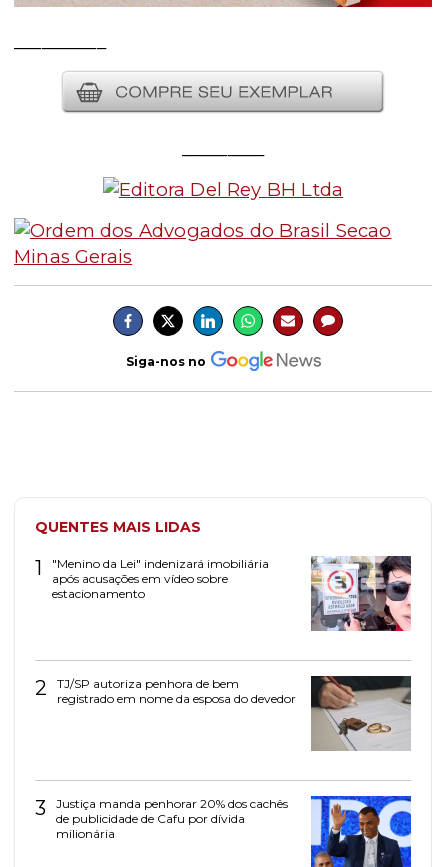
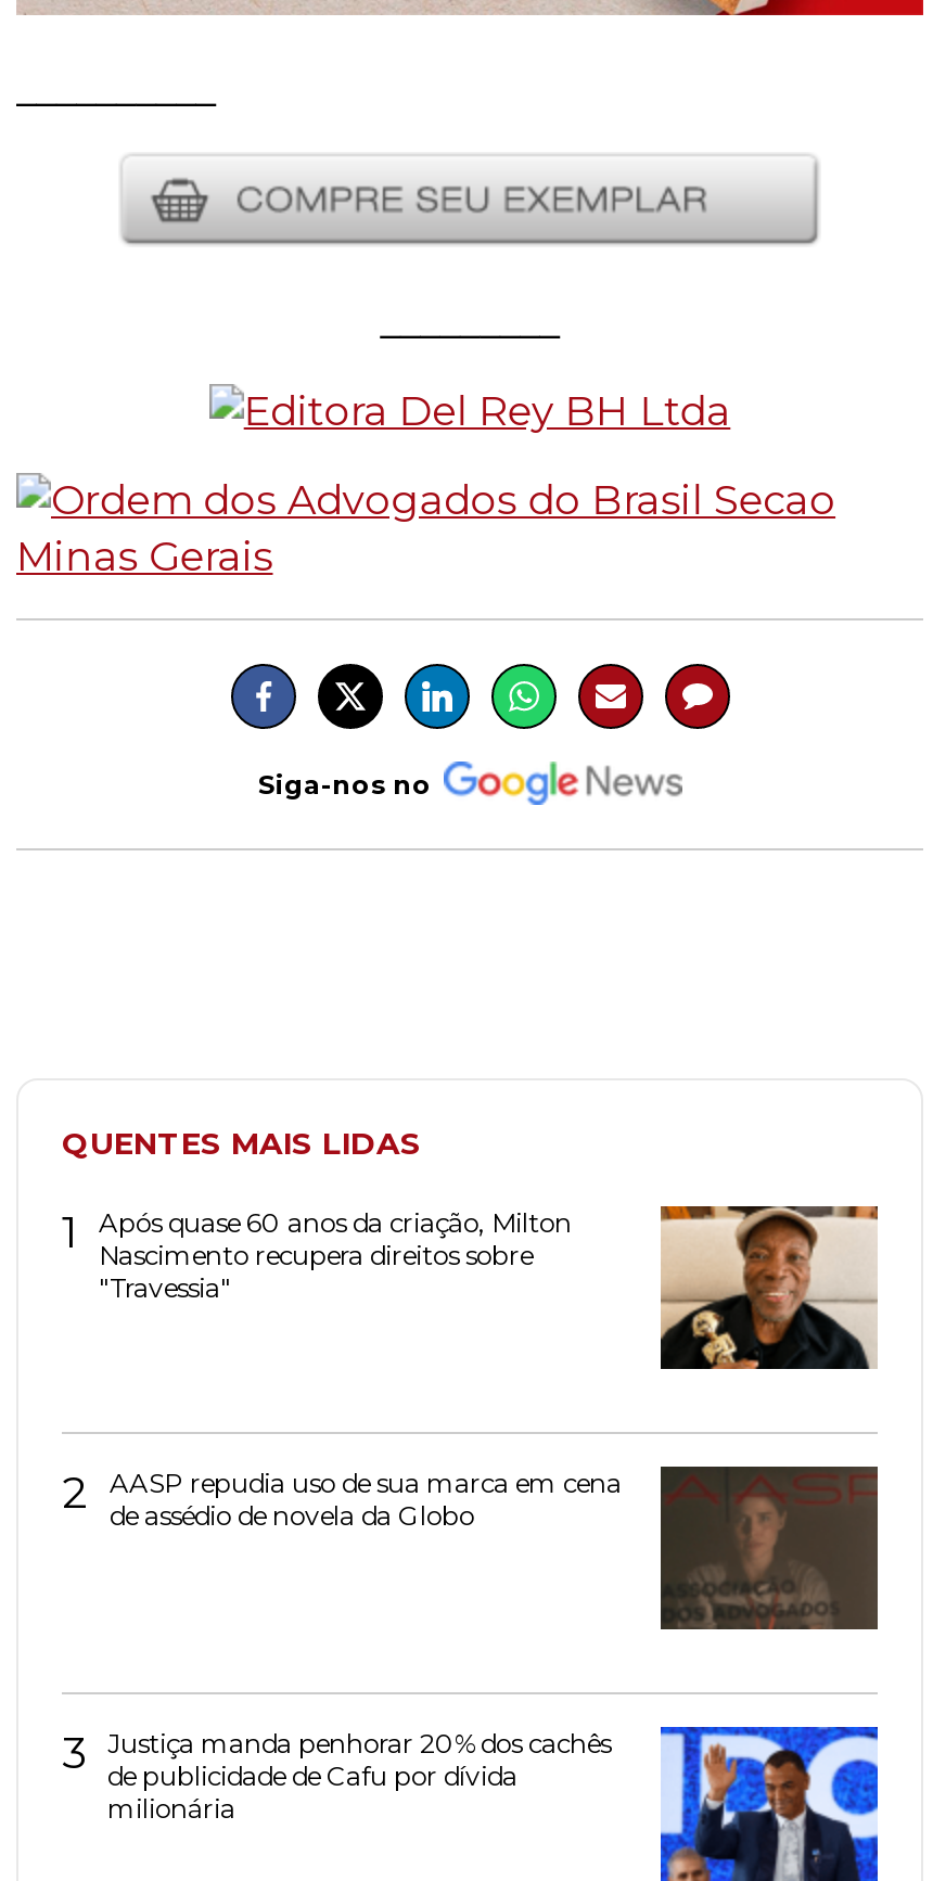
- "Menino da Lei" indenizará imobiliária
- após acusações em vídeo sobre
- estacionamento
+ Após quase 60 anos da criação, Milton
+ Nascimento recupera direitos sobre
+ "Travessia"

- [image]
+ [image]

- [image]
- TJ/SP autoriza penhora de bem
- registrado em nome da esposa do devedor
+ [image]
+ AASP repudia uso de sua marca em cena
+ de assédio de novela da Globo
